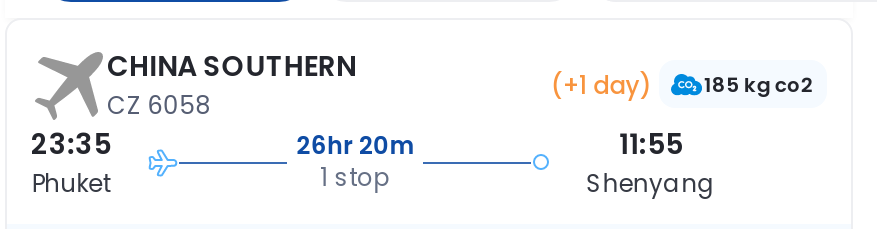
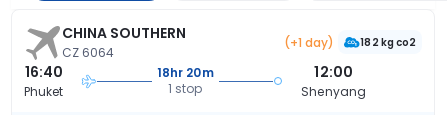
- (+1 day) 185 kg co2
+ (+1 day) 182 kg co2

- CZ 6058
+ CZ 6064

- 23:35
+ 16:40

- 26hr 20m
+ 18hr 20m

- 11:55
+ 12:00
